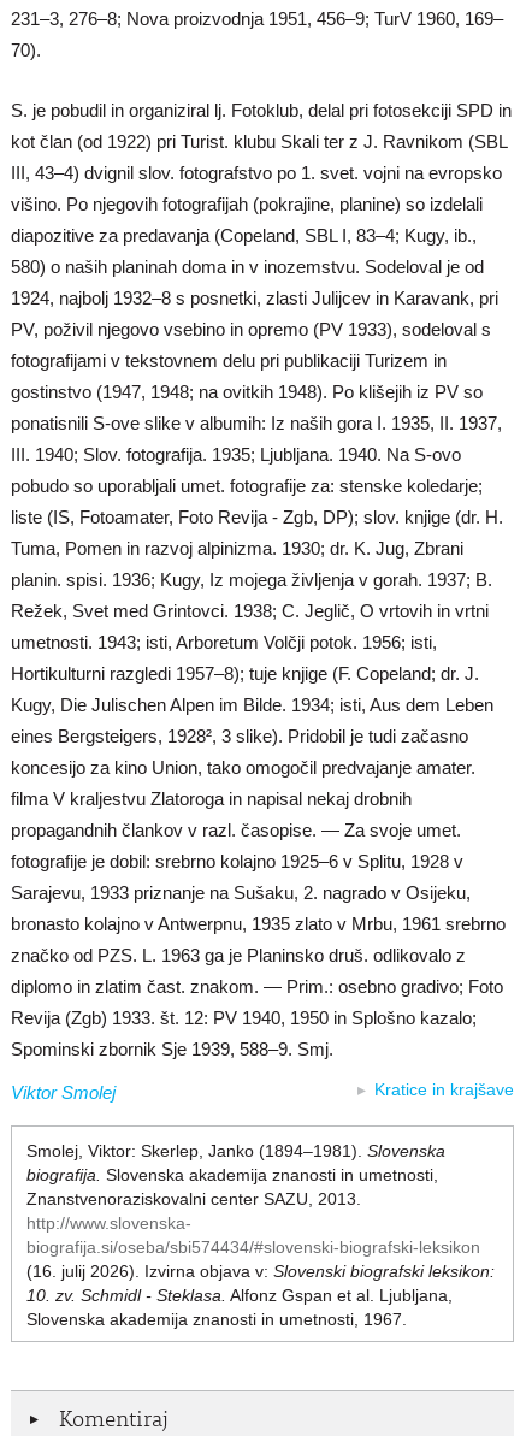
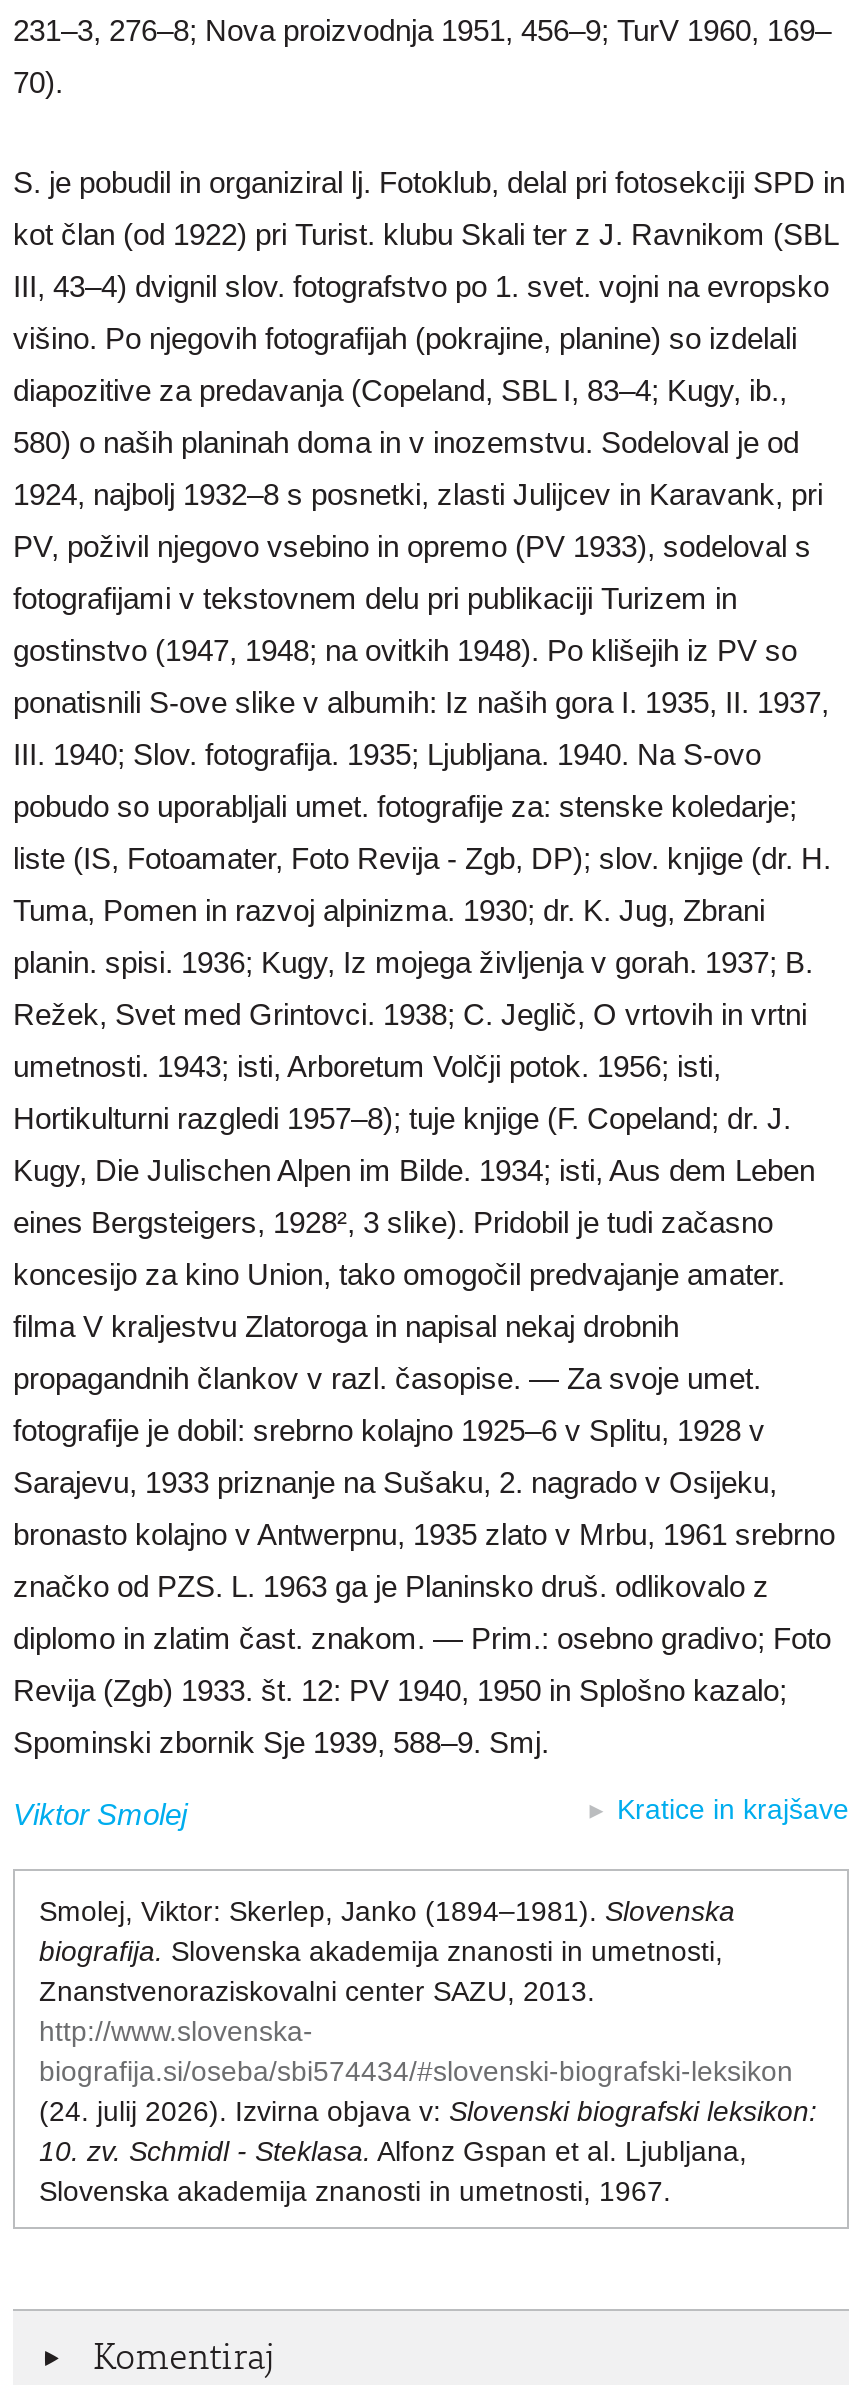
- (16. julij 2026). Izvirna objava v: Slovenski biografski leksikon:
+ (24. julij 2026). Izvirna objava v: Slovenski biografski leksikon:
